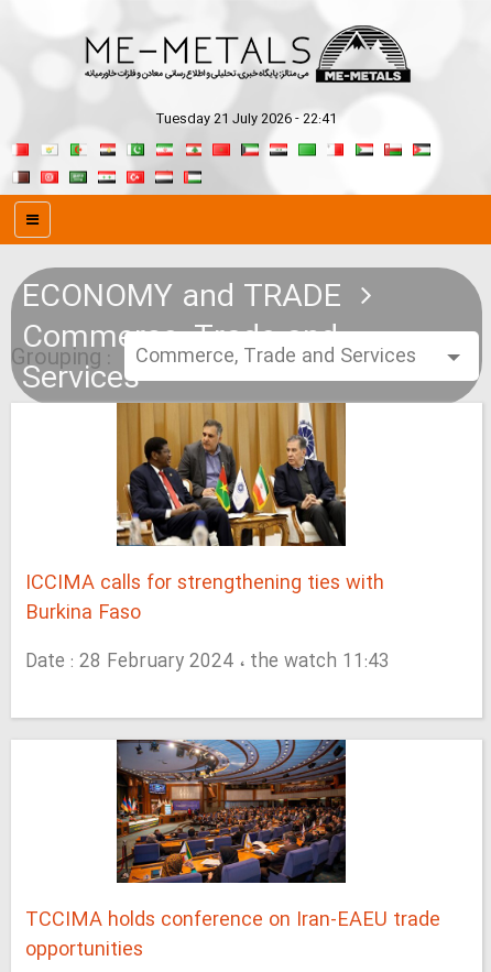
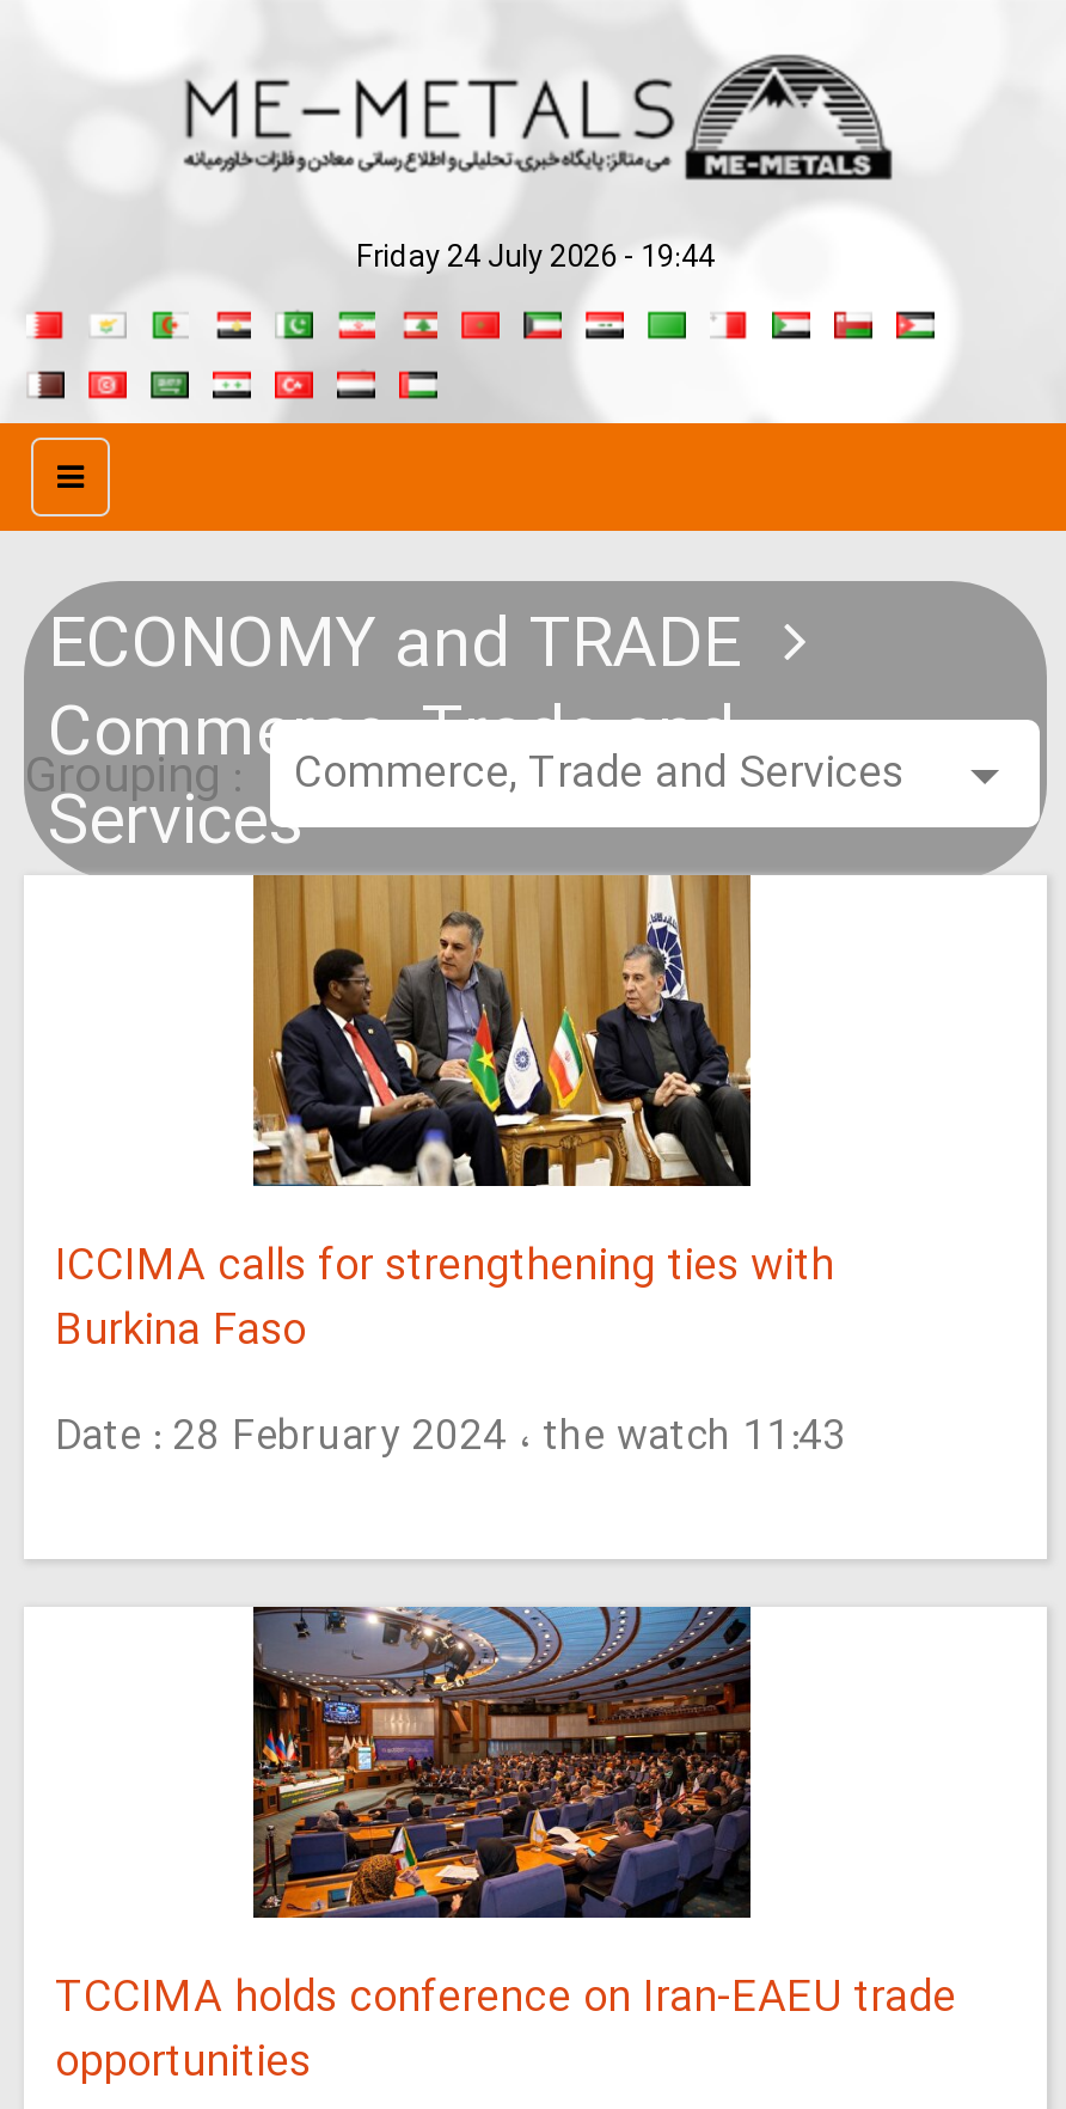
- Tuesday 21 July 2026 - 22:41
+ Friday 24 July 2026 - 19:44
